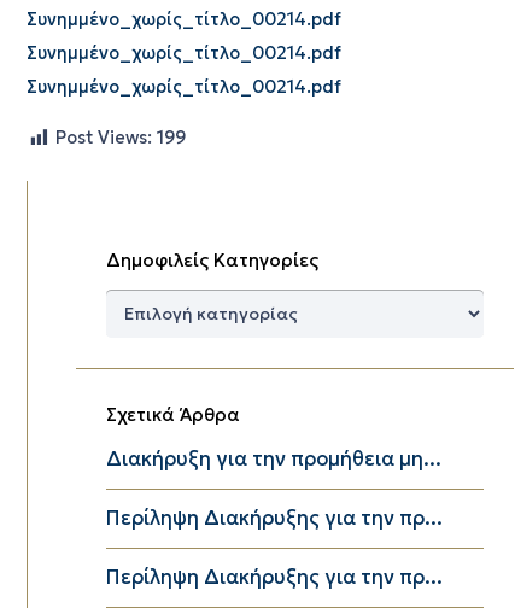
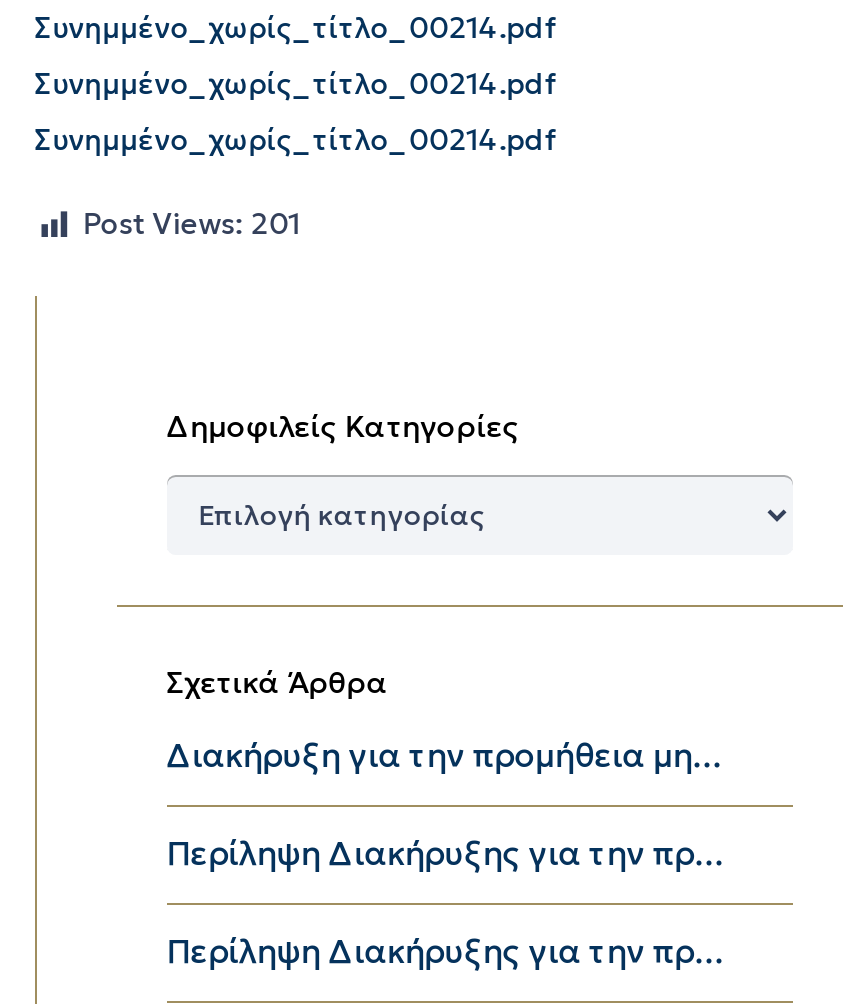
- Post Views: 199
+ Post Views: 201
